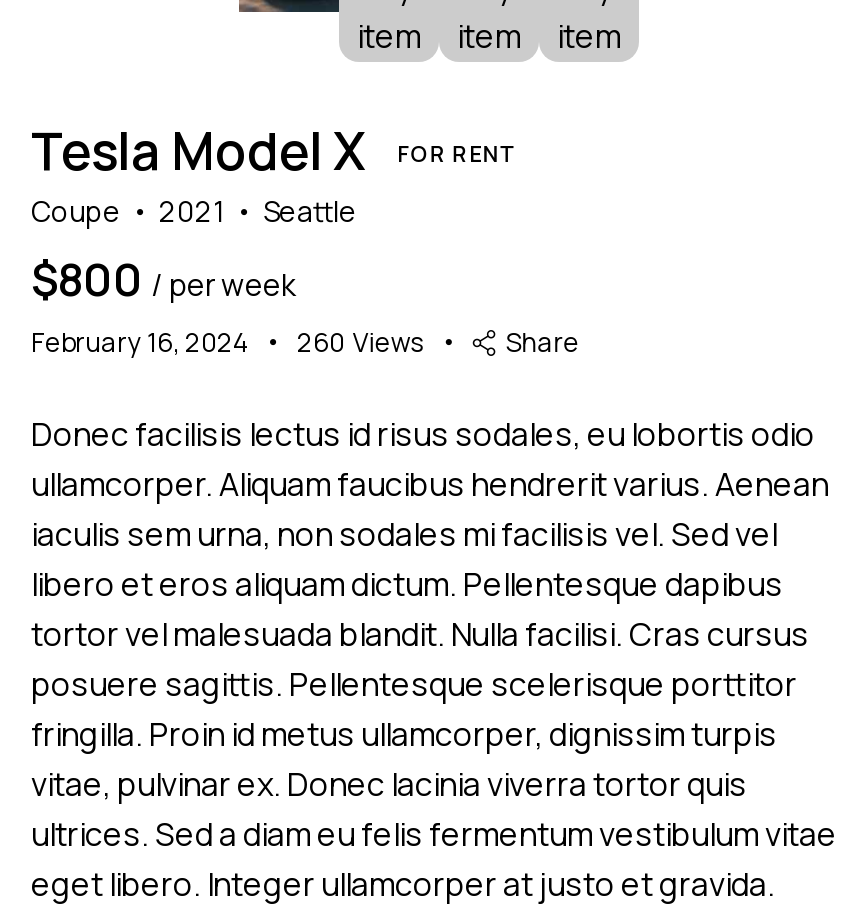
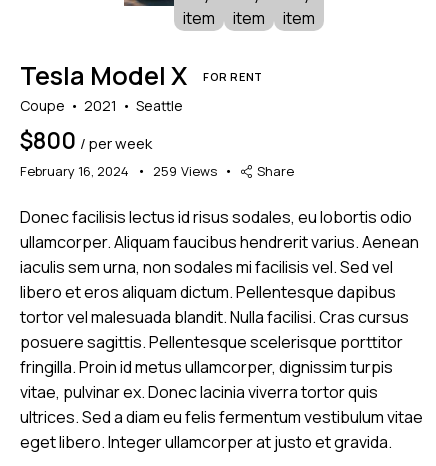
- February 16, 2024 260 Views
+ February 16, 2024 259 Views
